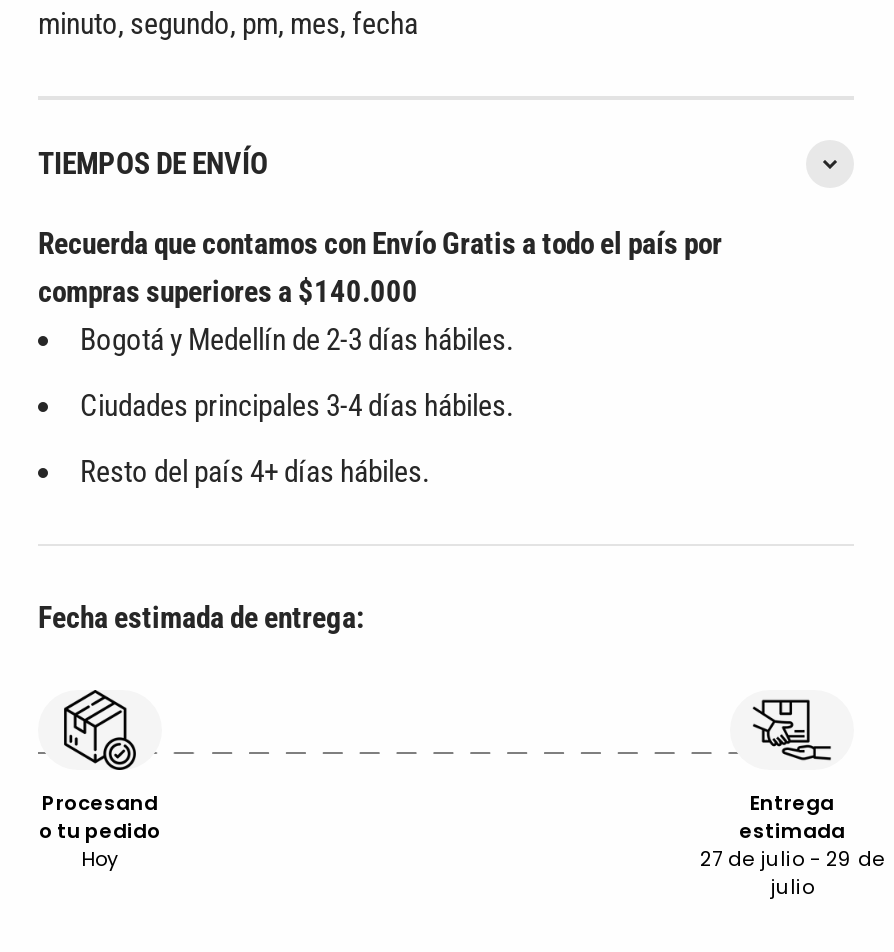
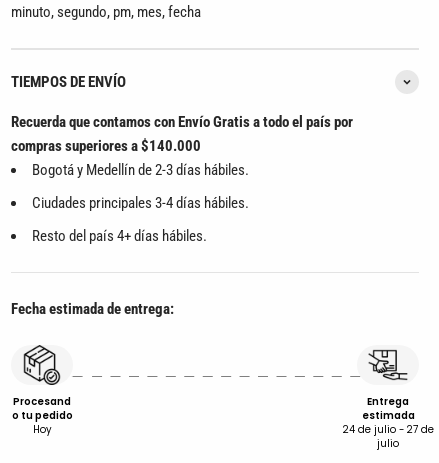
- 27 de julio - 29 de
+ 24 de julio - 27 de
